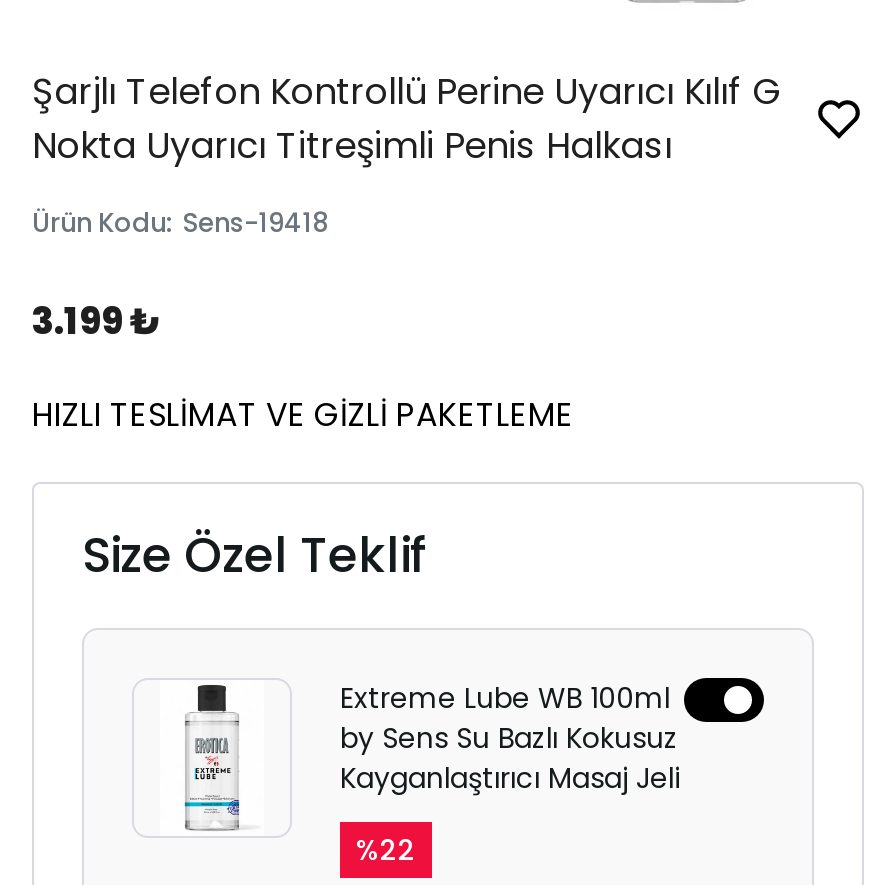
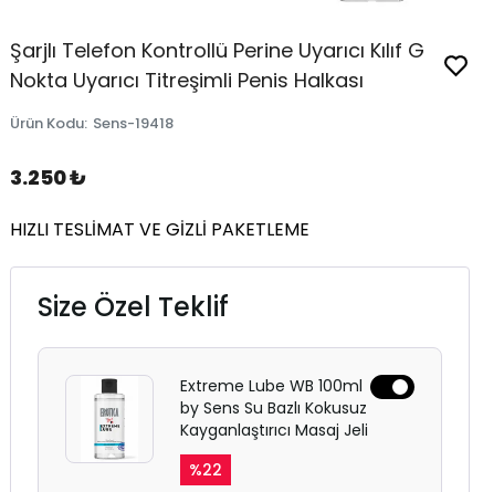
- 3.199 ₺
+ 3.250 ₺
